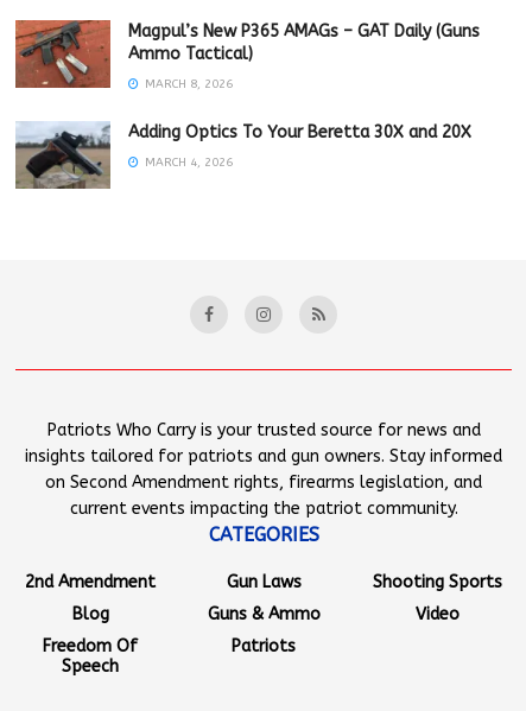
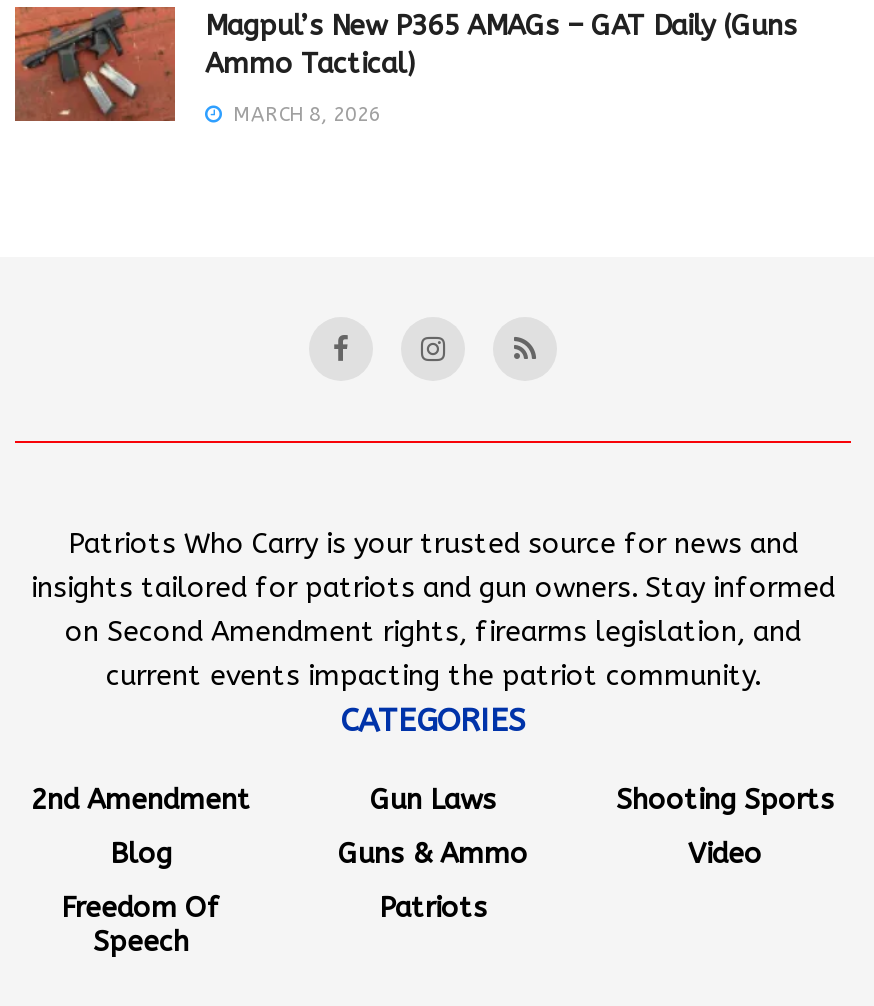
- [image]
- Adding Optics To Your Beretta 30X and 20X
- MARCH 4, 2026
